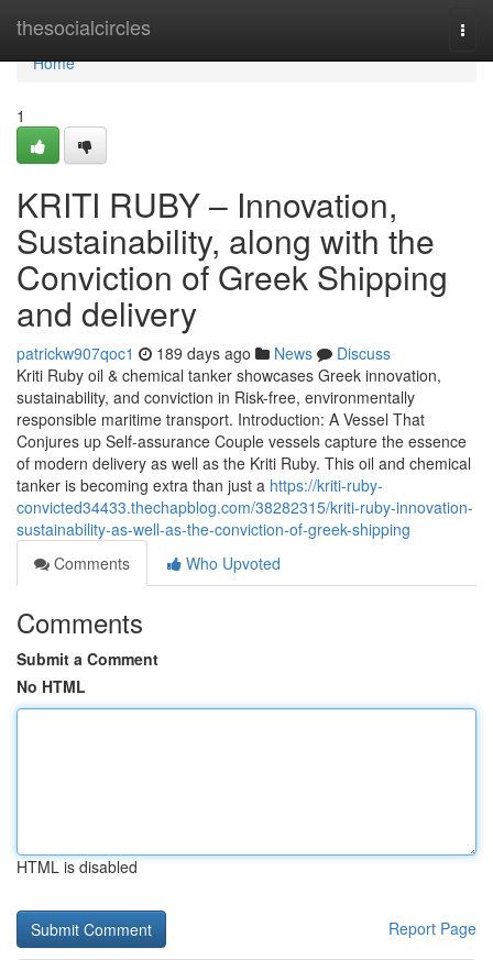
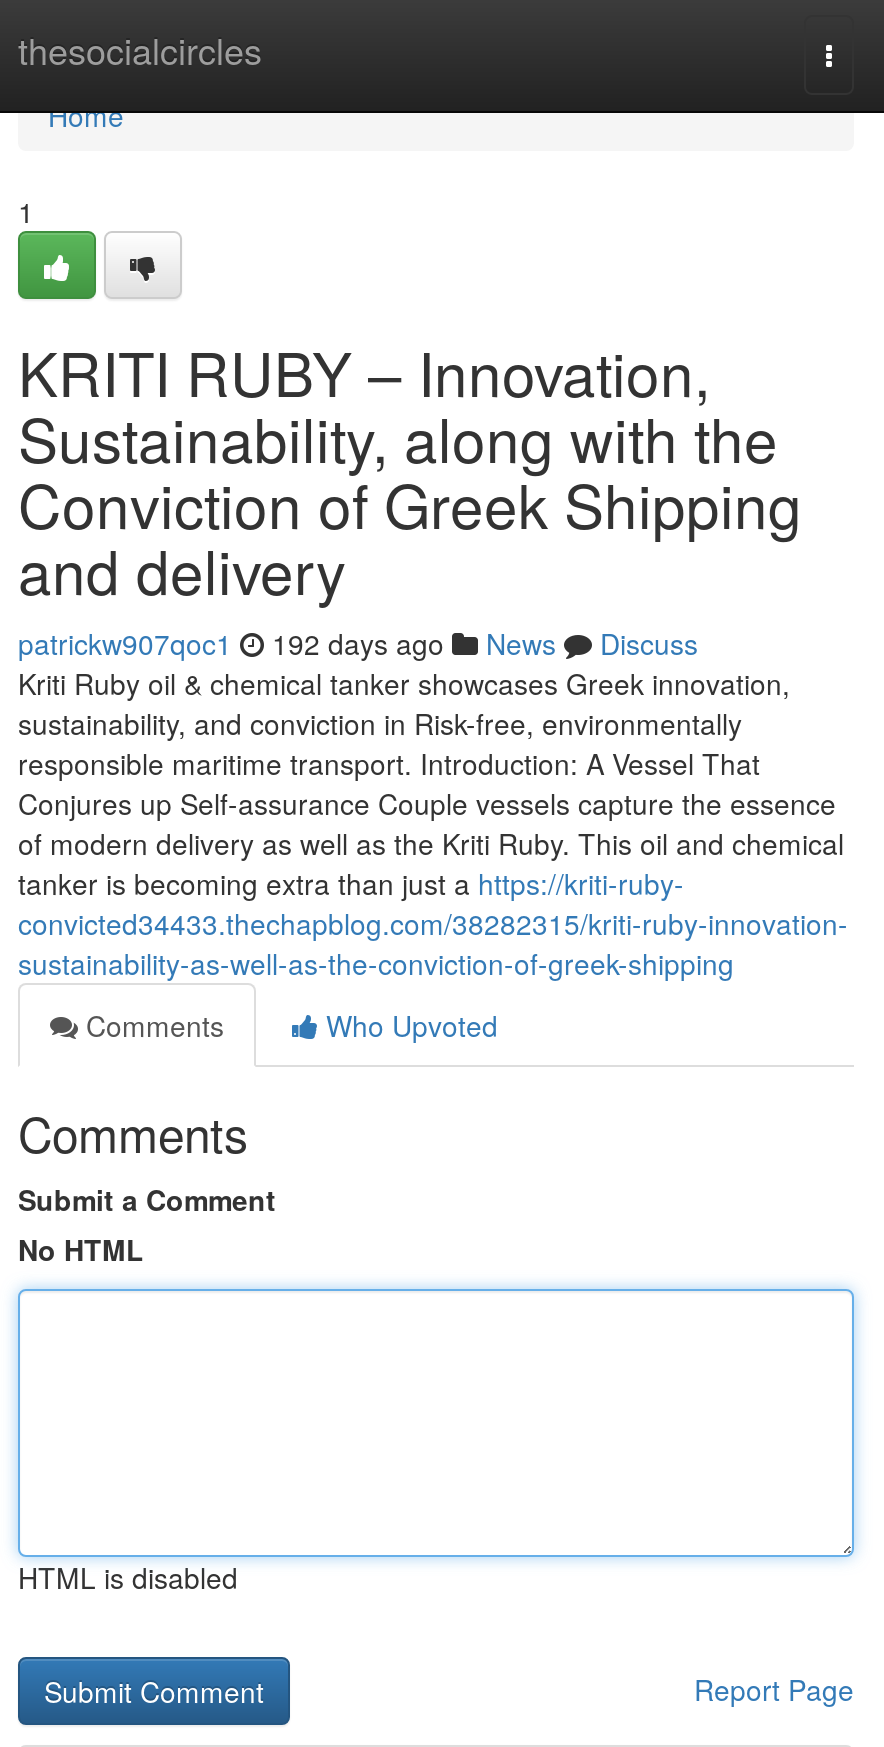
- patrickw907qoc1 189 days ago News Discuss
+ patrickw907qoc1 192 days ago News Discuss
